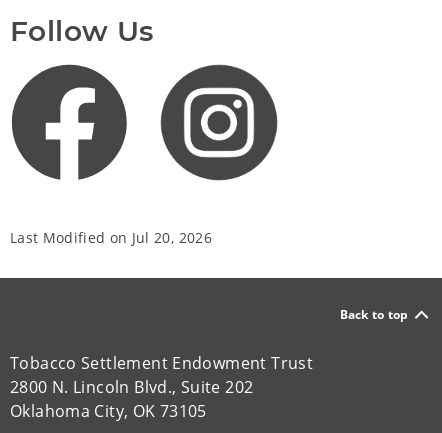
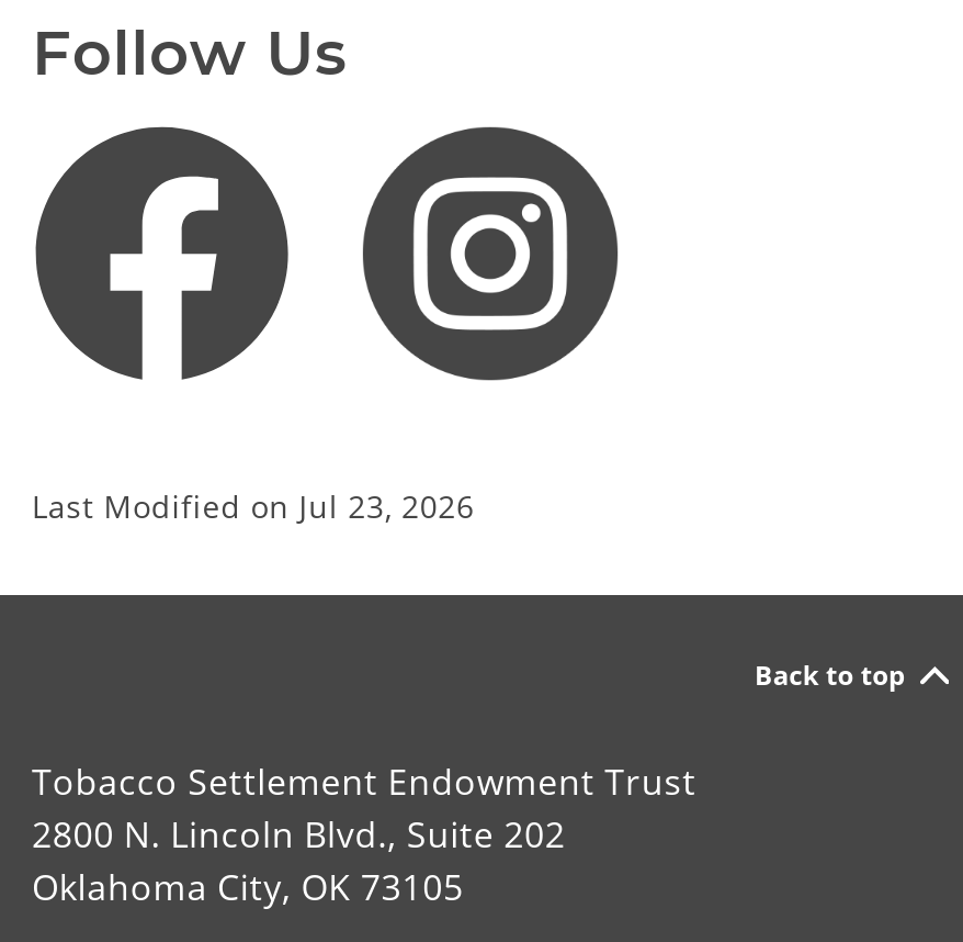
- Last Modified on Jul 20, 2026
+ Last Modified on Jul 23, 2026
